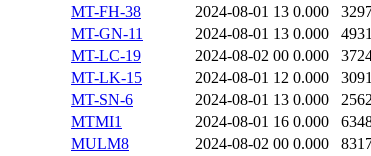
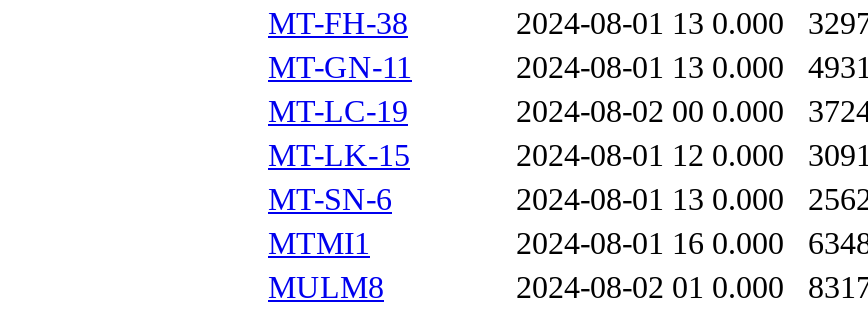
- 2024-08-02 00 0.000
+ 2024-08-02 01 0.000
